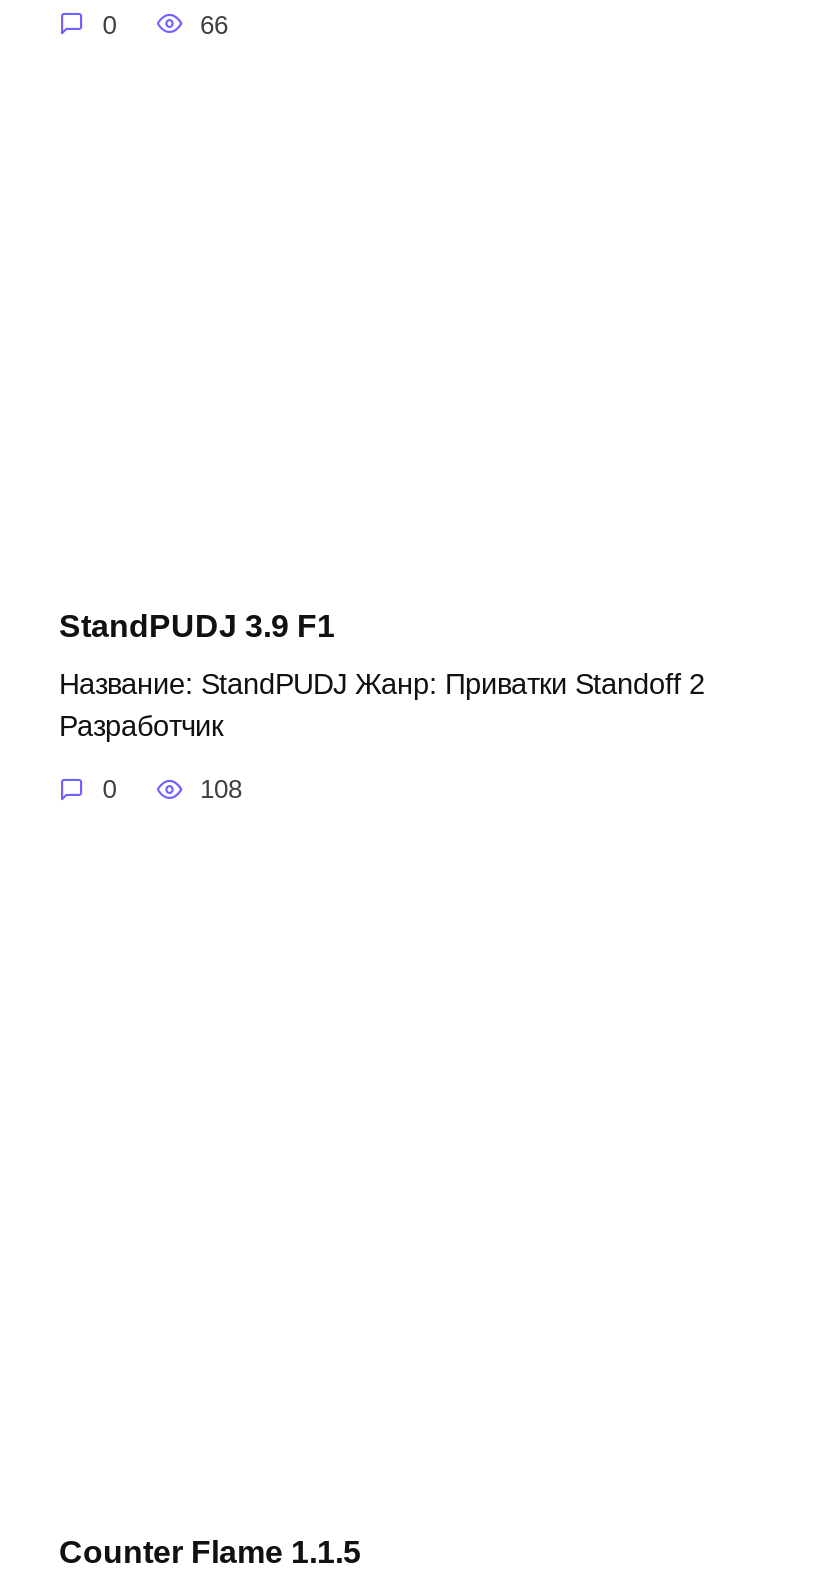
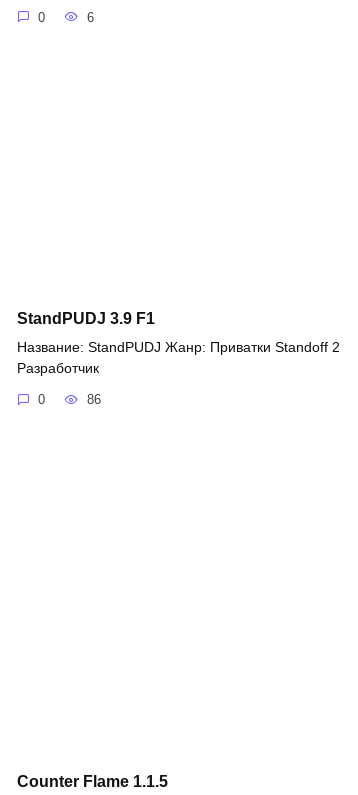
- 66
+ 6

- 108
+ 86
